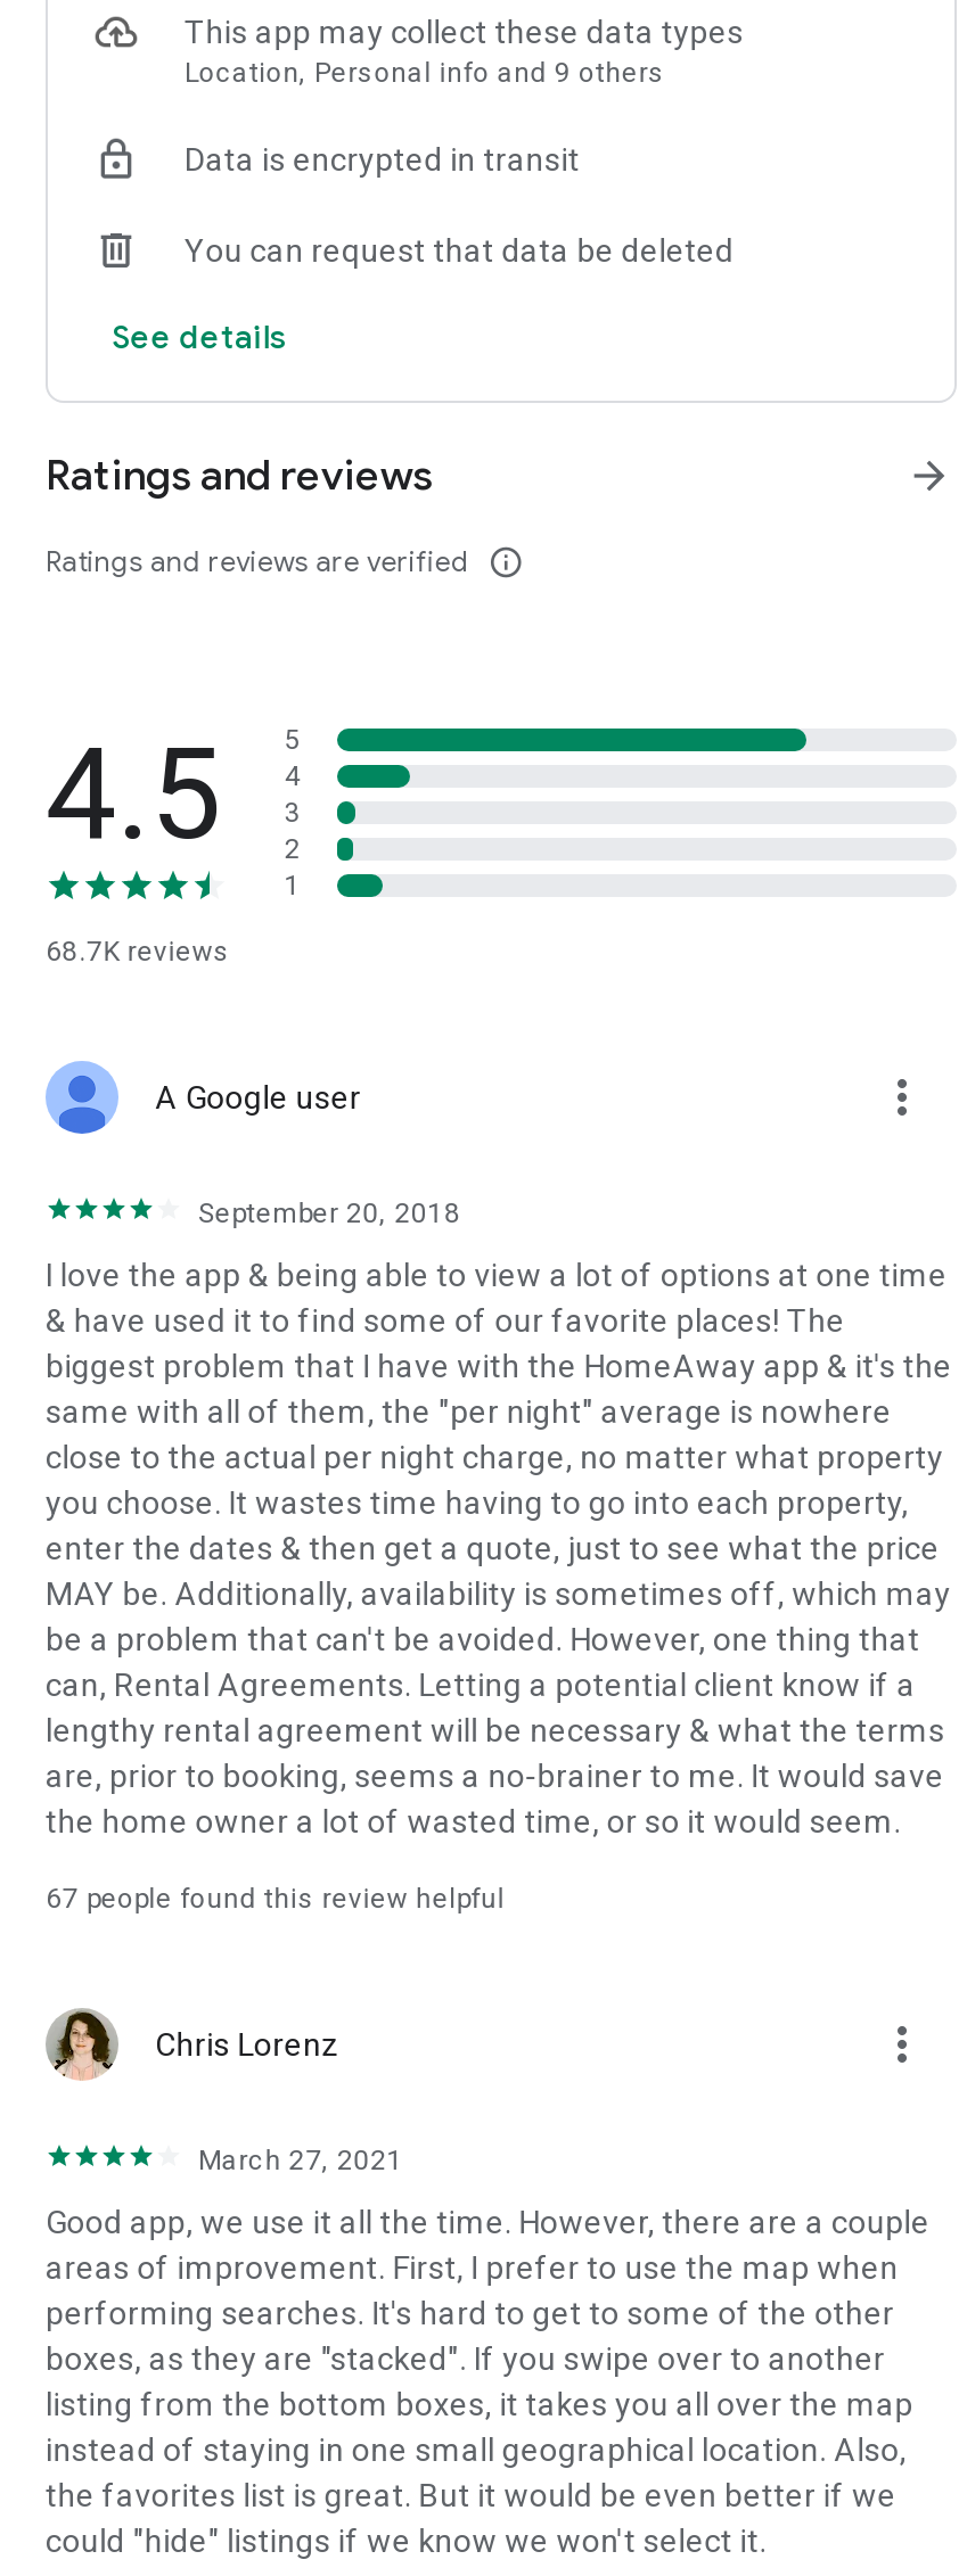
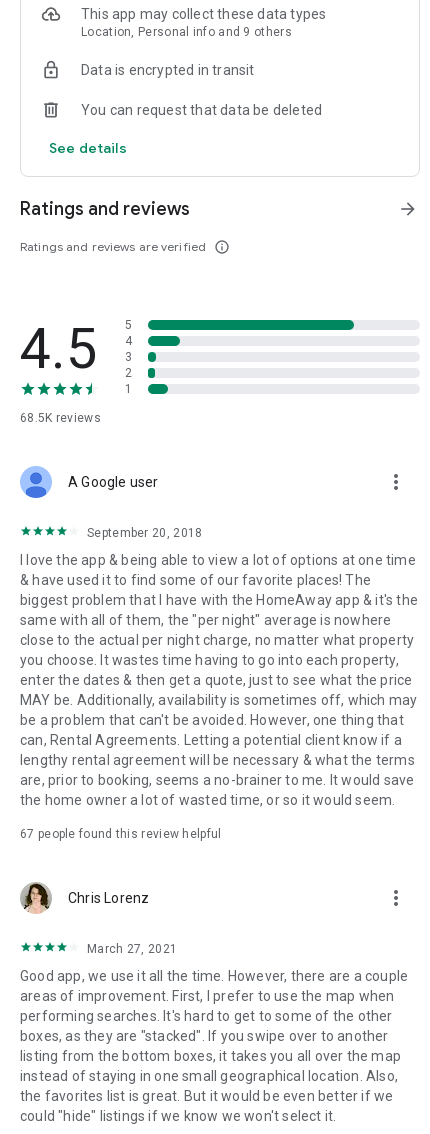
- 68.7K reviews
+ 68.5K reviews
